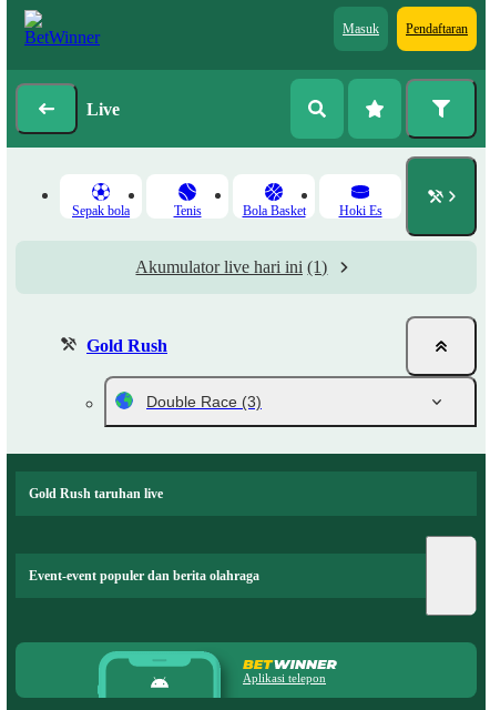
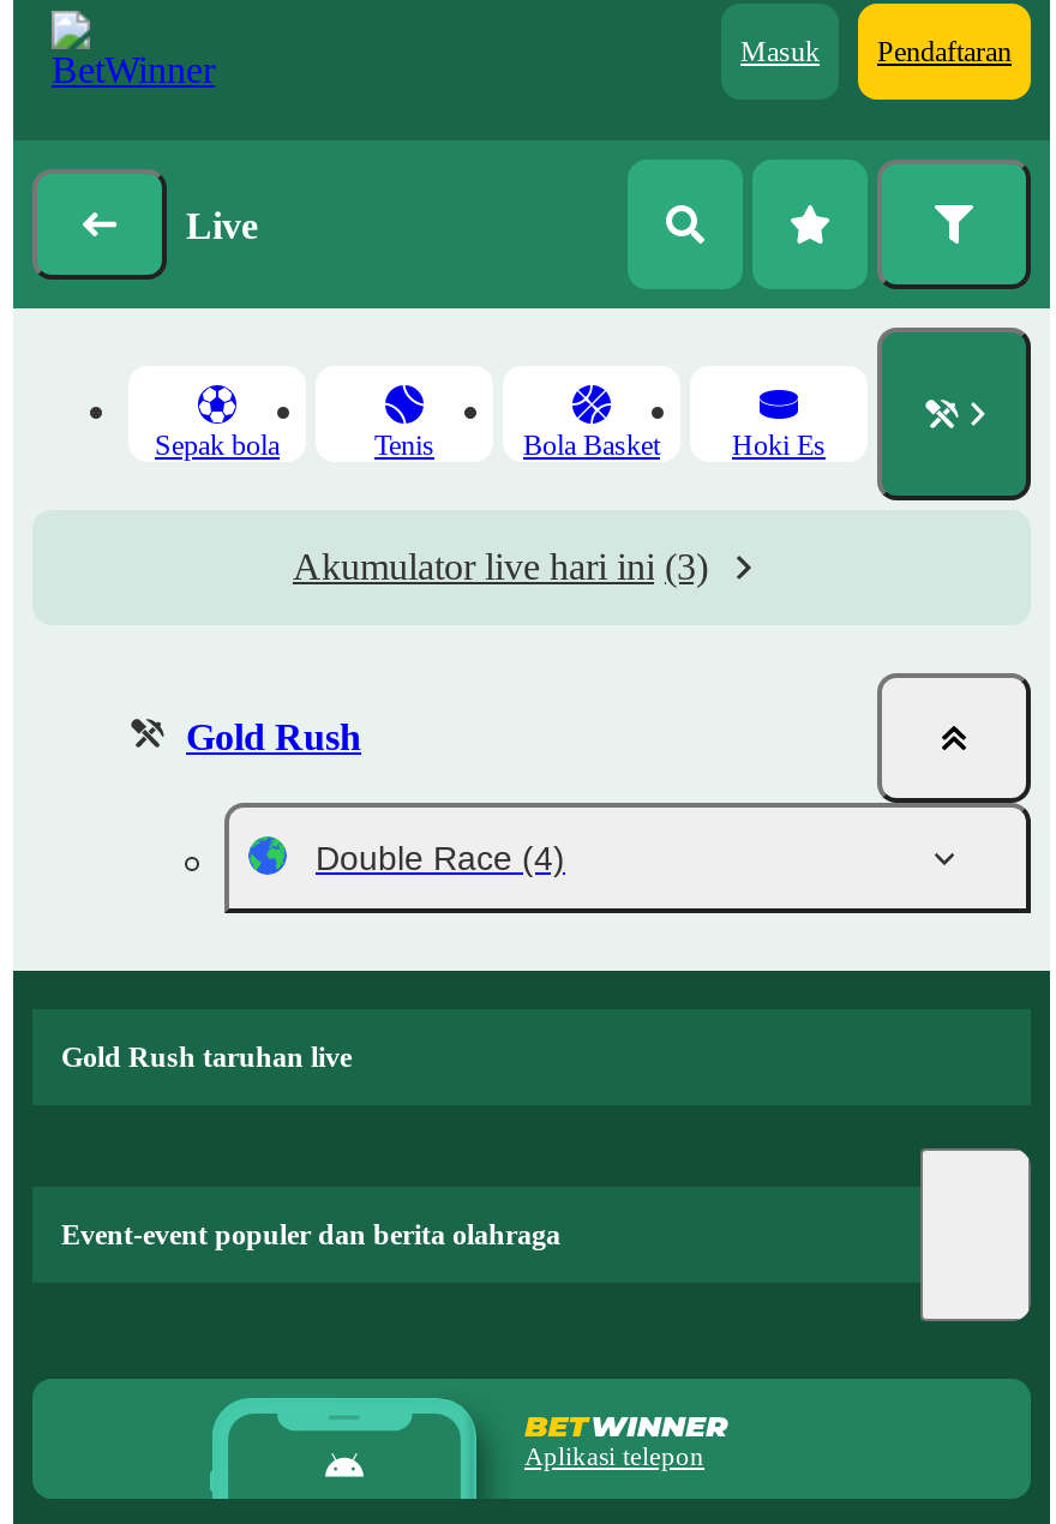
- Akumulator live hari ini (1)
+ Akumulator live hari ini (3)

- Double Race (3)
+ Double Race (4)
